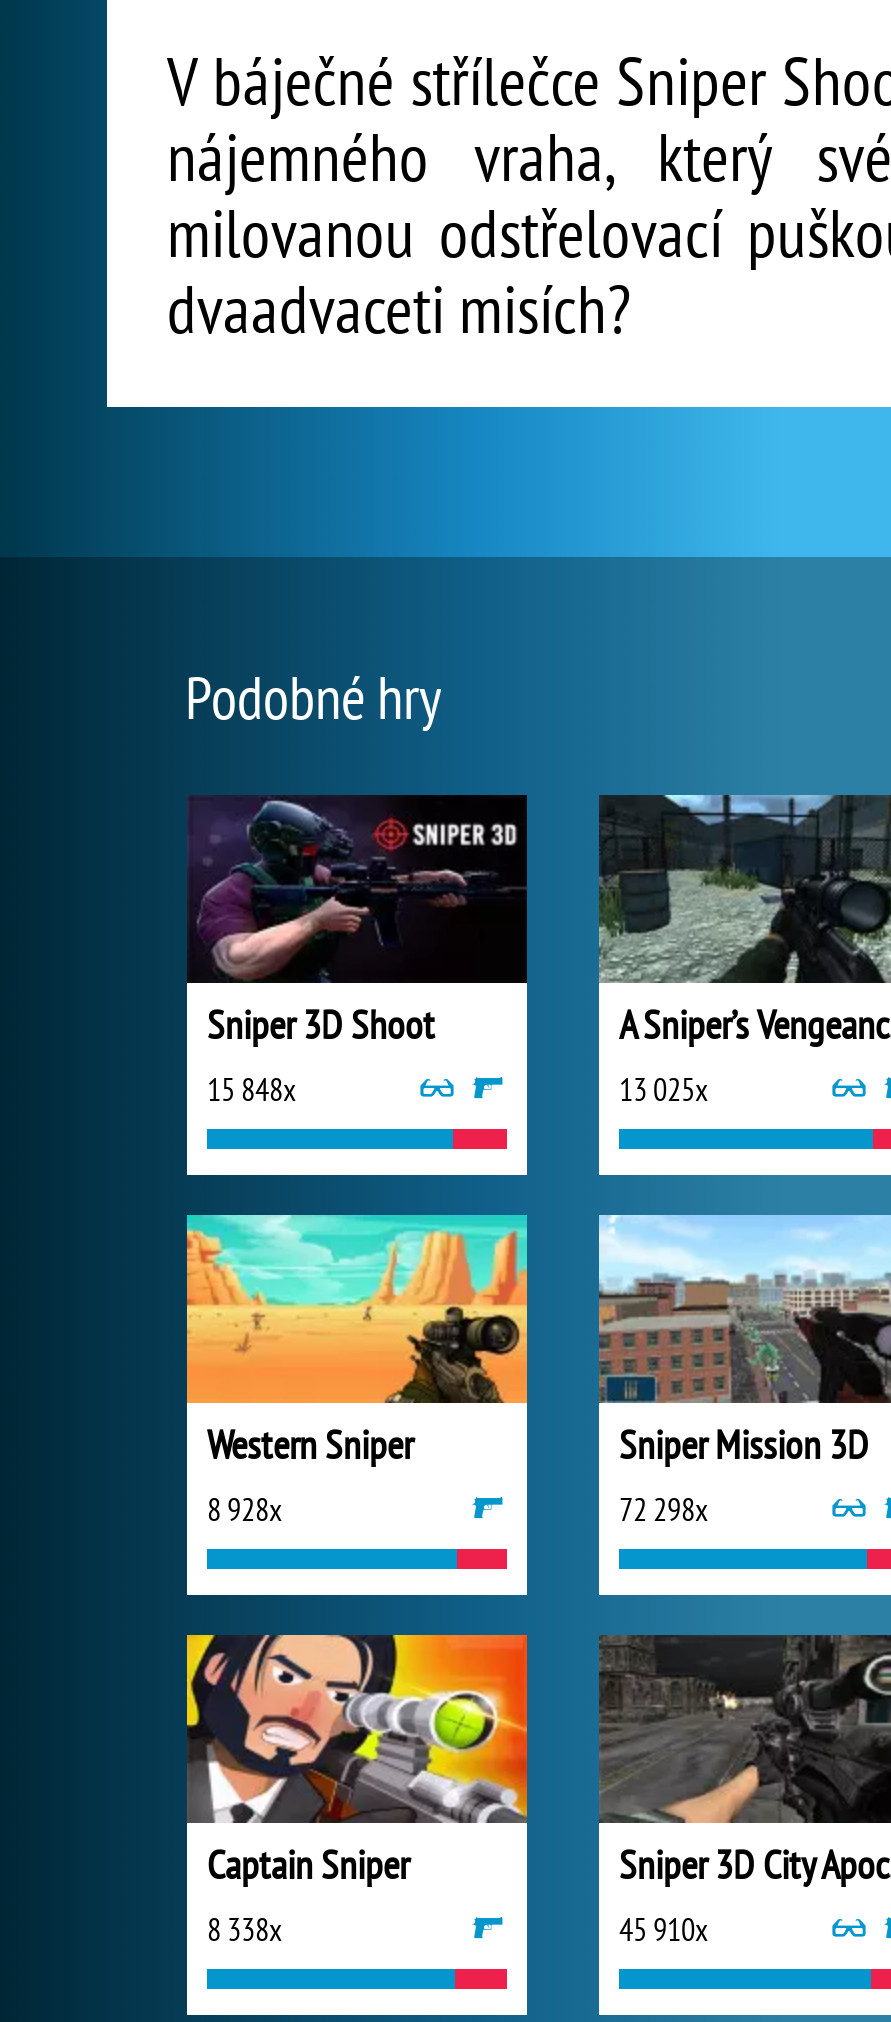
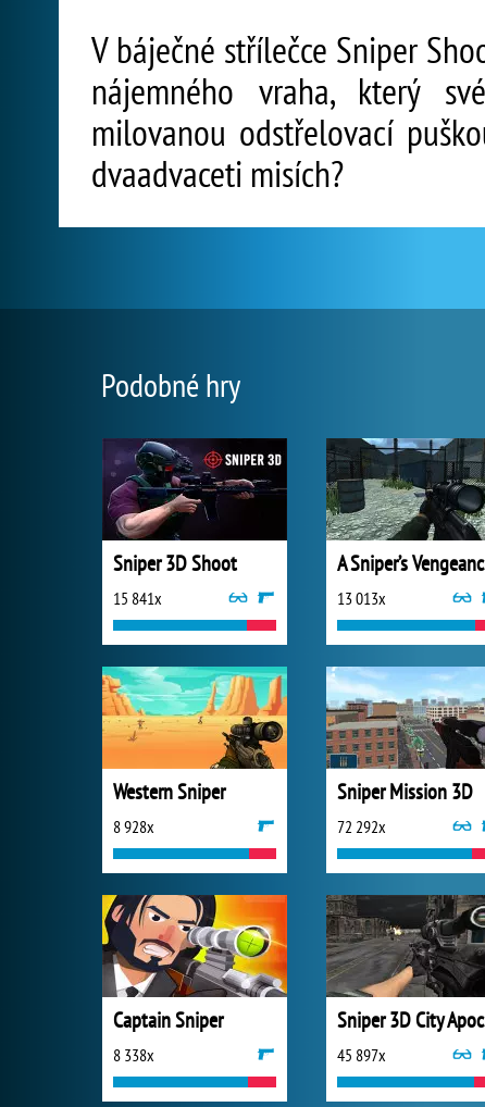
- 15 848x
+ 15 841x

- 13 025x
+ 13 013x

- 72 298x
+ 72 292x

- 45 910x
+ 45 897x
